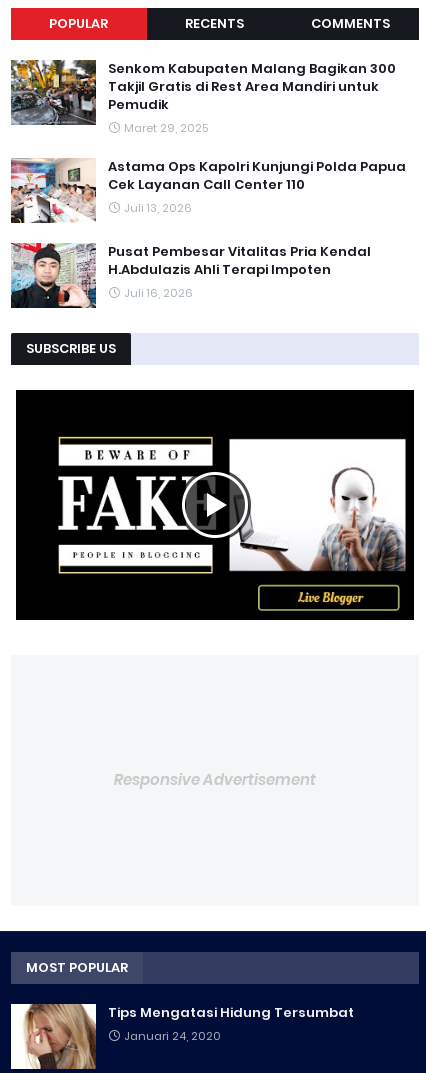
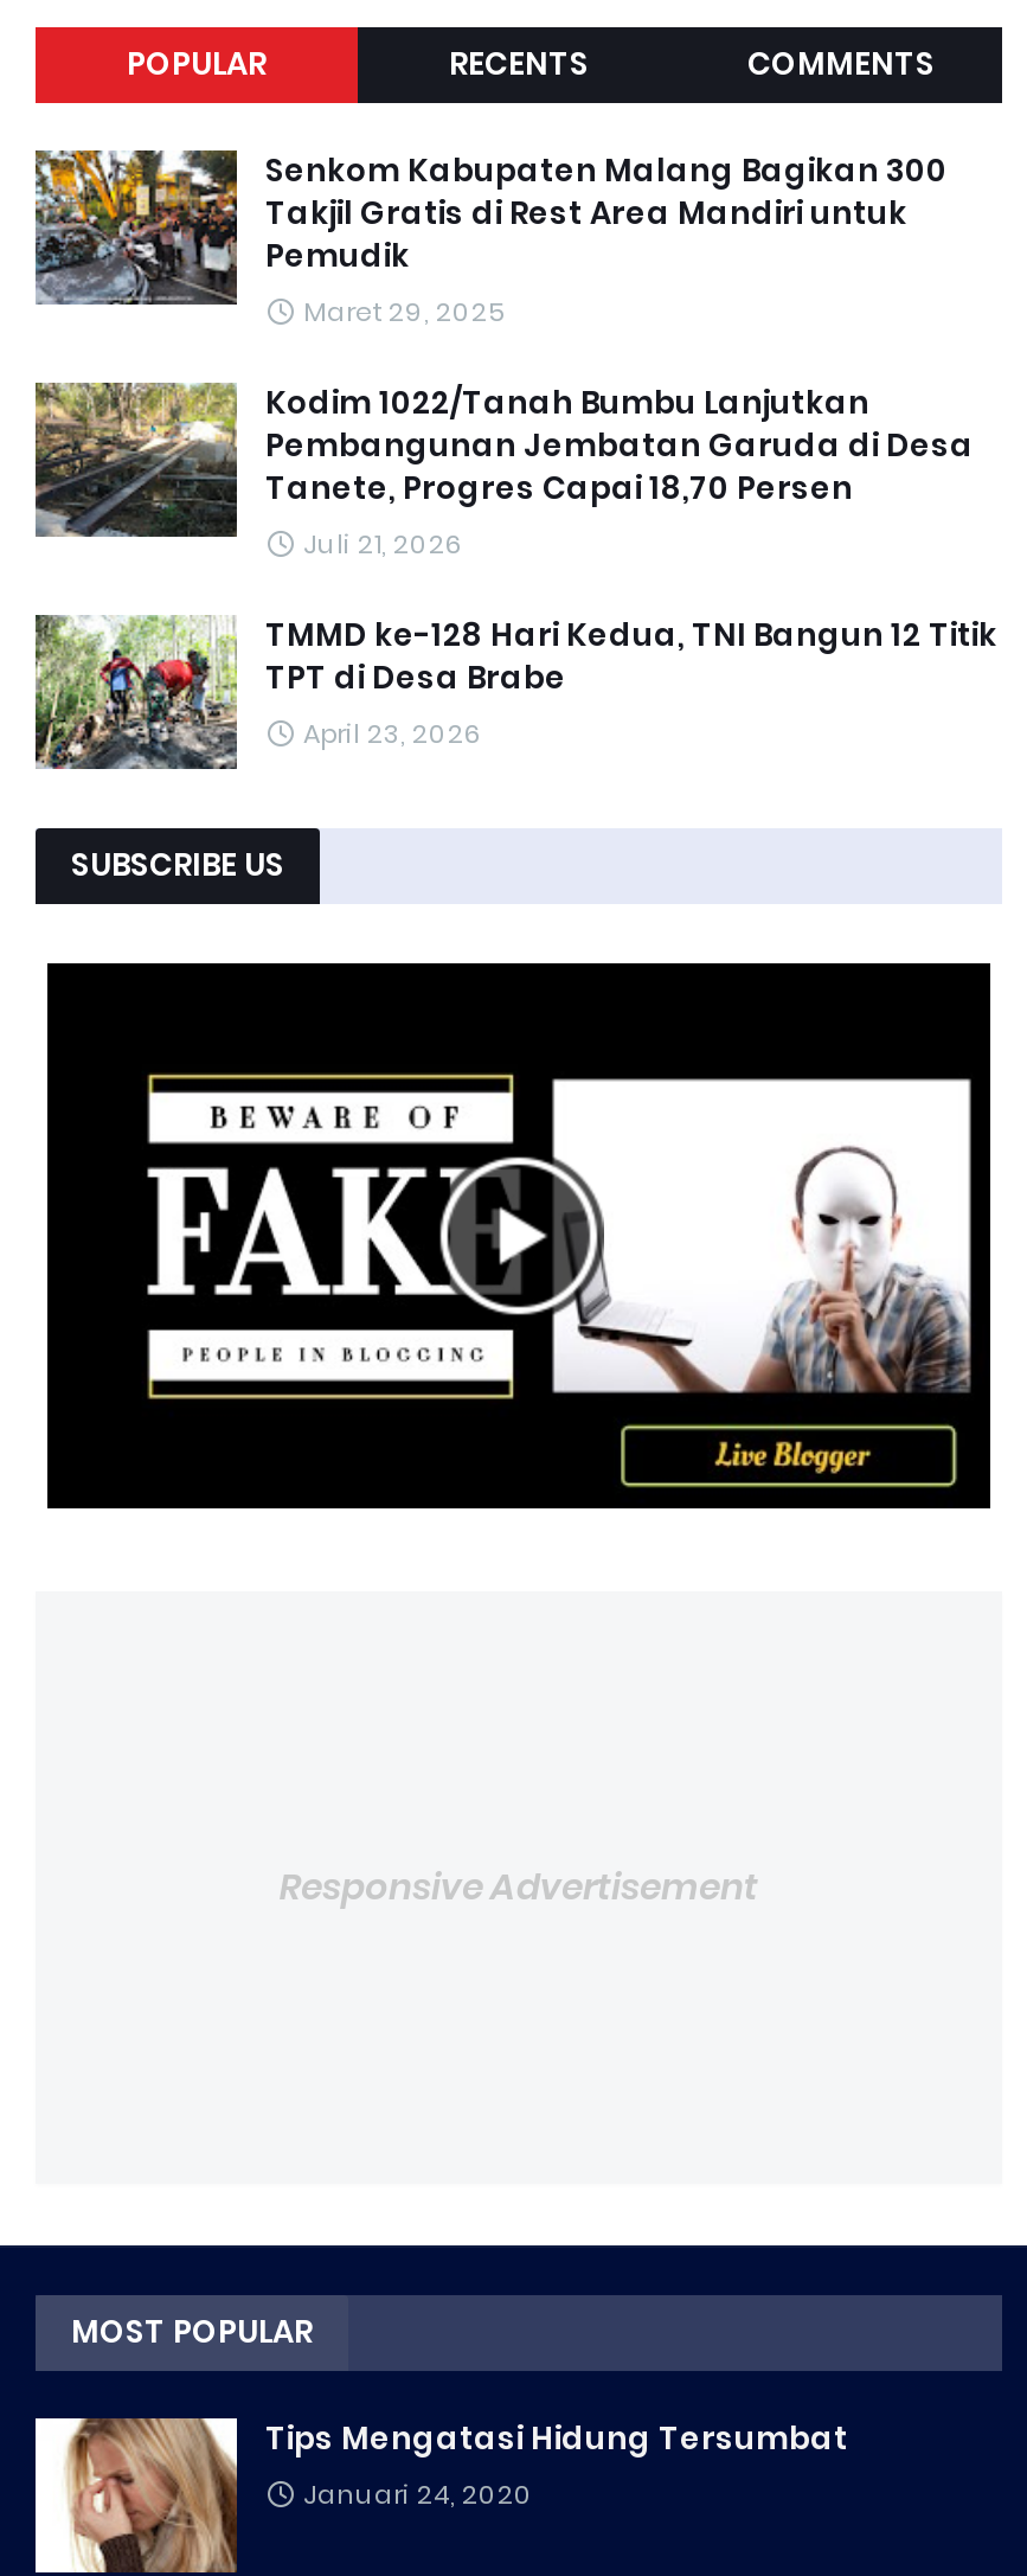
- [image]
- Astama Ops Kapolri Kunjungi Polda Papua
- Cek Layanan Call Center 110
- Juli 13, 2026
+ [image]
+ Kodim 1022/Tanah Bumbu Lanjutkan
+ Pembangunan Jembatan Garuda di Desa
+ Tanete, Progres Capai 18,70 Persen
+ Juli 21, 2026

- [image]
- Pusat Pembesar Vitalitas Pria Kendal
- H.Abdulazis Ahli Terapi Impoten
- Juli 16, 2026
+ [image]
+ TMMD ke-128 Hari Kedua, TNI Bangun 12 Titik
+ TPT di Desa Brabe
+ April 23, 2026
